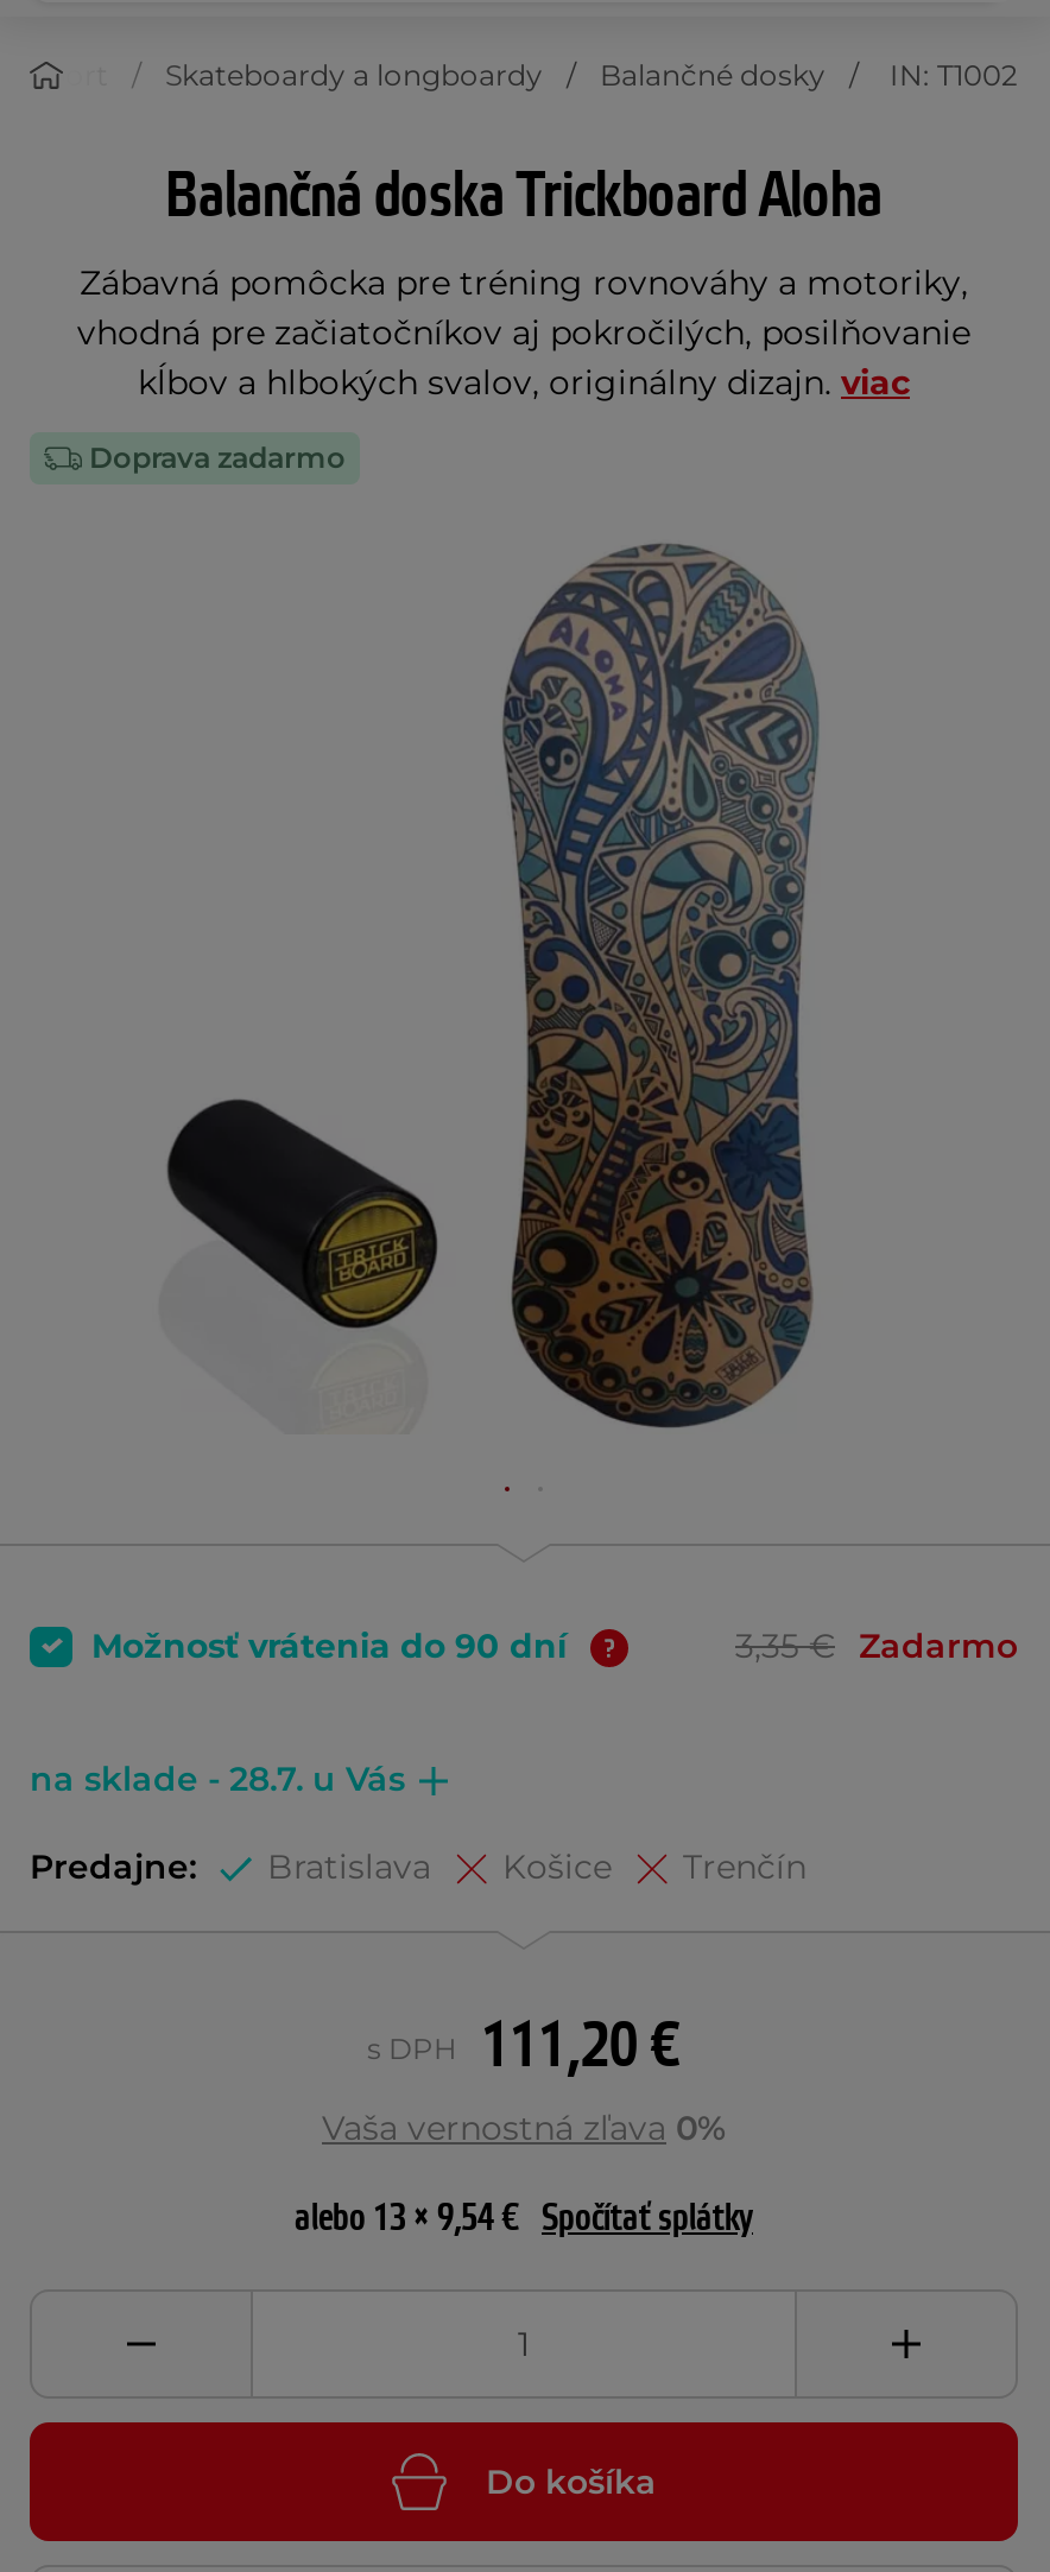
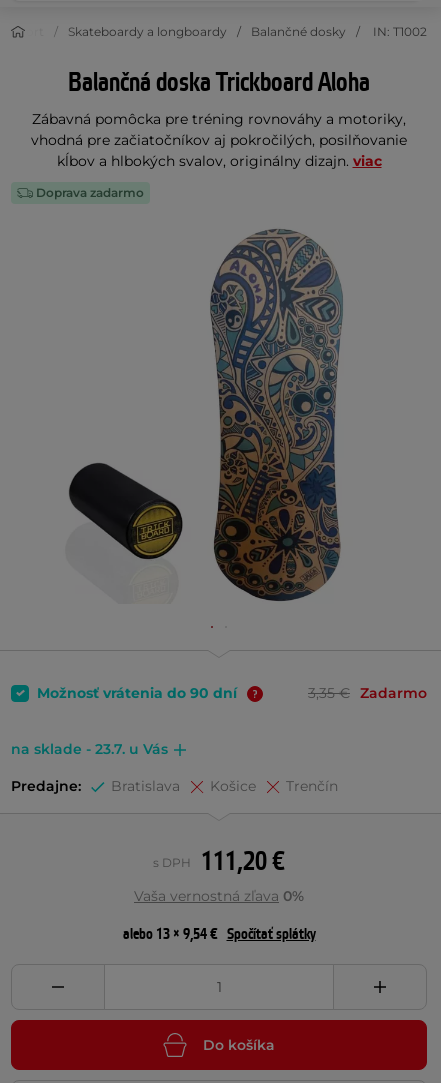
- na sklade - 28.7. u Vás
+ na sklade - 23.7. u Vás
